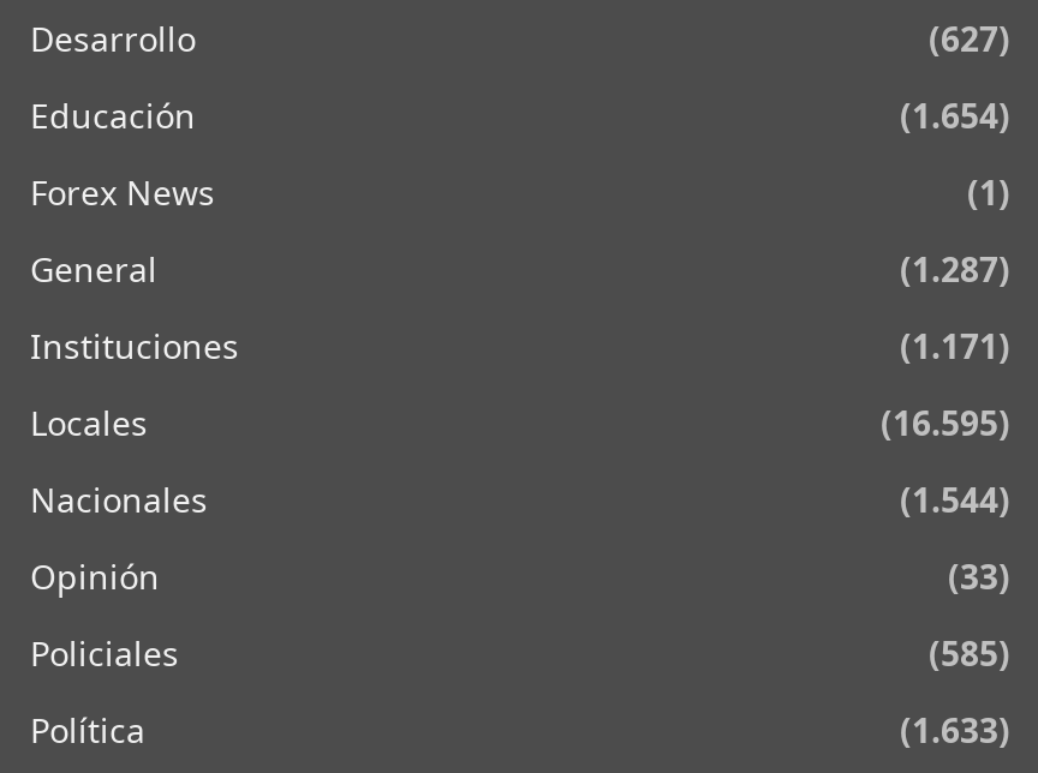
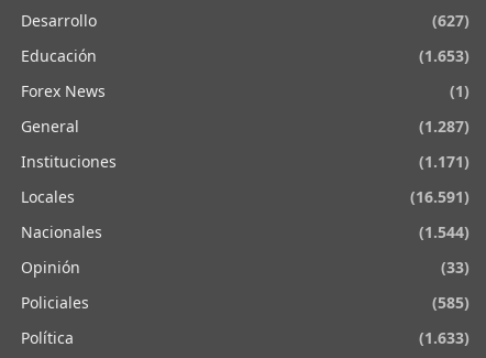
- (1.654)
+ (1.653)

- (16.595)
+ (16.591)
